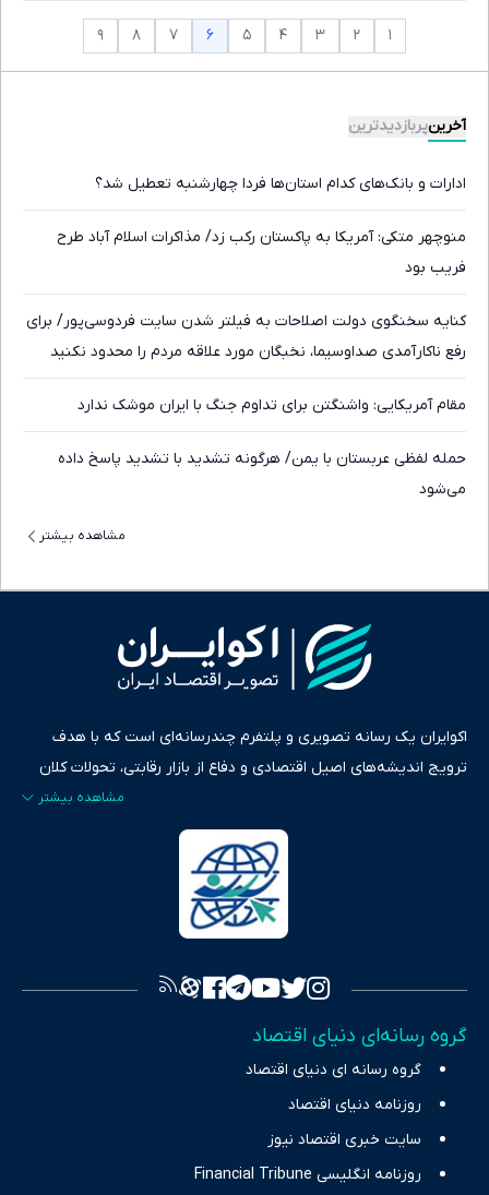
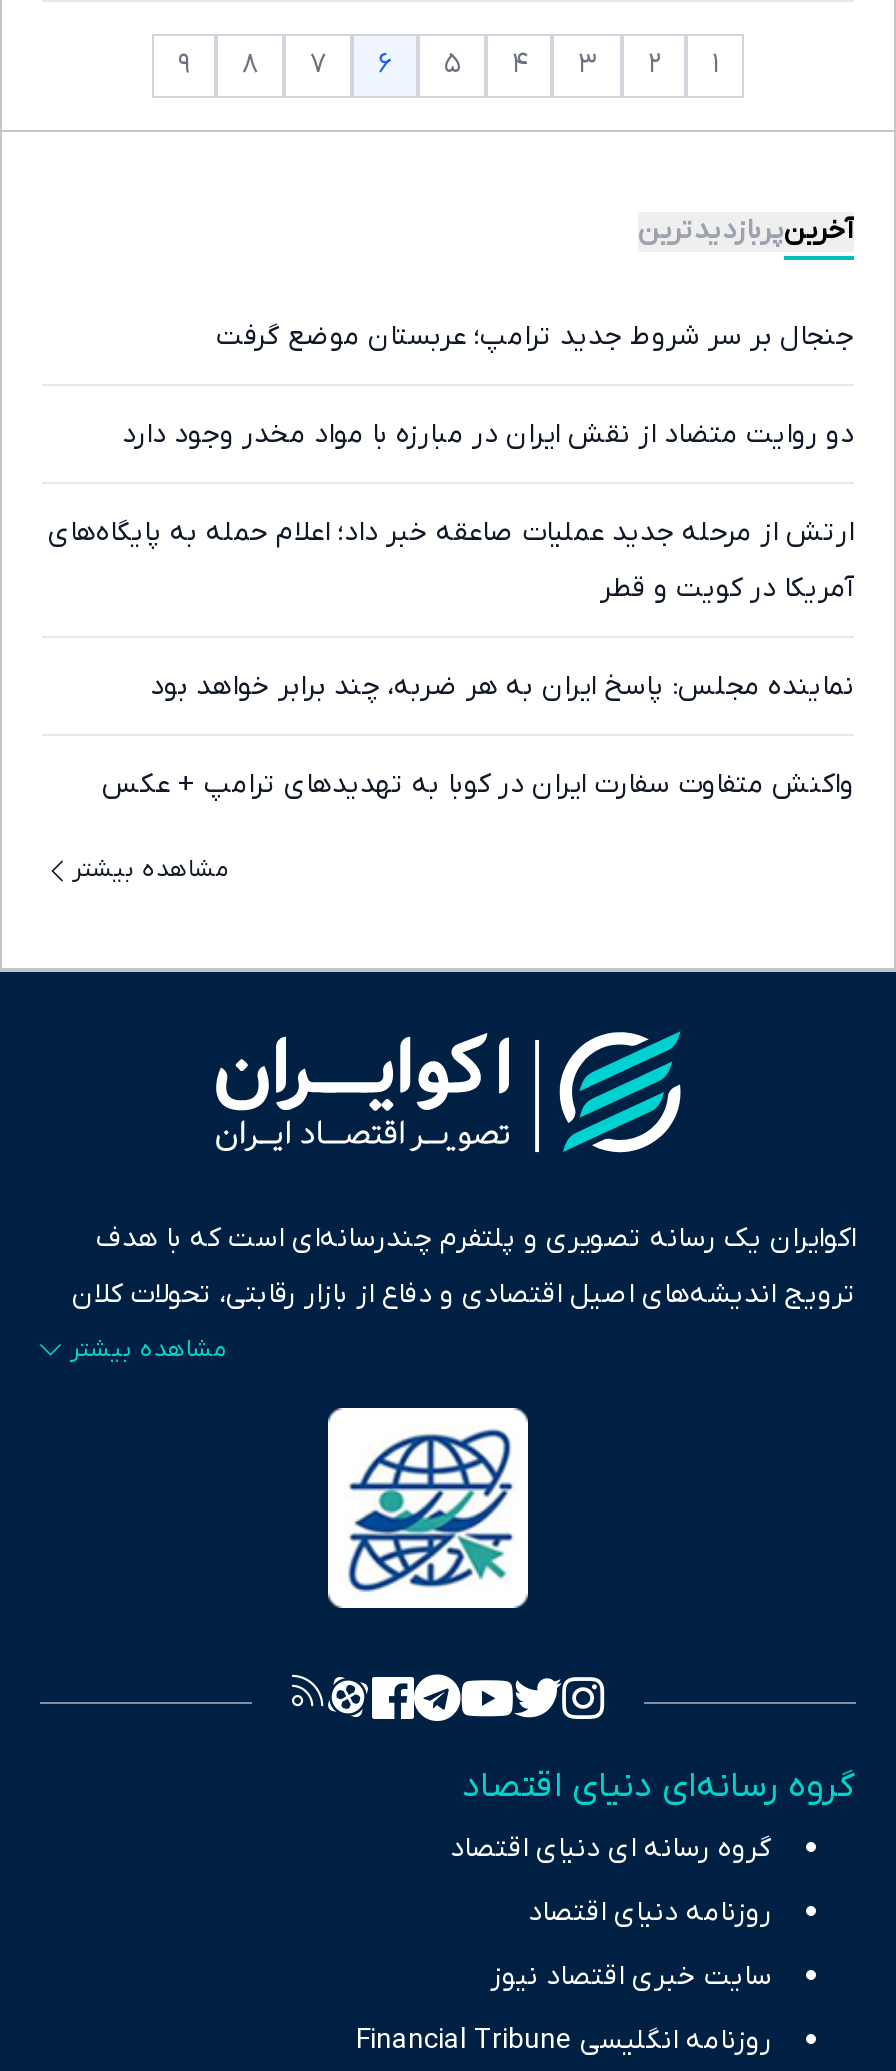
- ادارات و بانک‌های کدام استان‌ها فردا چهارشنبه تعطیل شد؟
- منوچهر متکی: آمریکا به پاکستان رکب زد/ مذاکرات اسلام آباد طرح
- فریب بود
- کنایه سخنگوی دولت اصلاحات به فیلتر شدن سایت فردوسی‌پور/ برای
- رفع ناکارآمدی صداوسیما، نخبگان مورد علاقه مردم را محدود نکنید
- مقام آمریکایی: واشنگتن برای تداوم جنگ با ایران موشک ندارد
- حمله لفظی عربستان با یمن/ هرگونه تشدید با تشدید پاسخ داده
- می‌شود
+ جنجال بر سر شروط جدید ترامپ؛ عربستان موضع گرفت
+ دو روایت متضاد از نقش ایران در مبارزه با مواد مخدر وجود دارد
+ ارتش از مرحله جدید عملیات صاعقه خبر داد؛ اعلام حمله به پایگاه‌های
+ آمریکا در کویت و قطر
+ نماینده مجلس: پاسخ ایران به هر ضربه، چند برابر خواهد بود
+ واکنش متفاوت سفارت ایران در کوبا به تهدیدهای ترامپ + عکس
